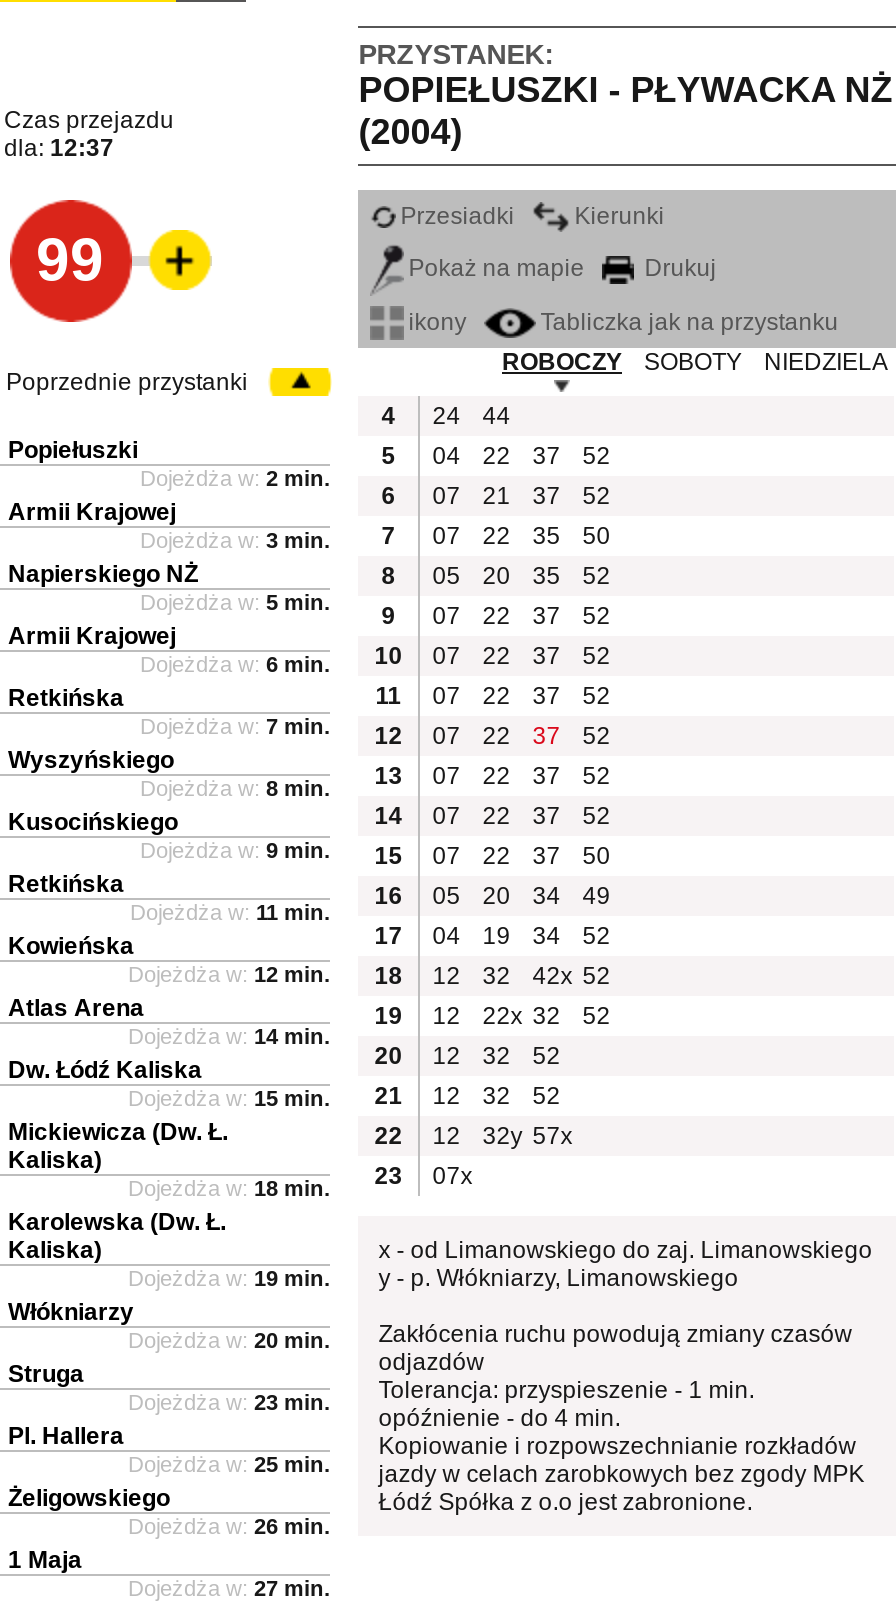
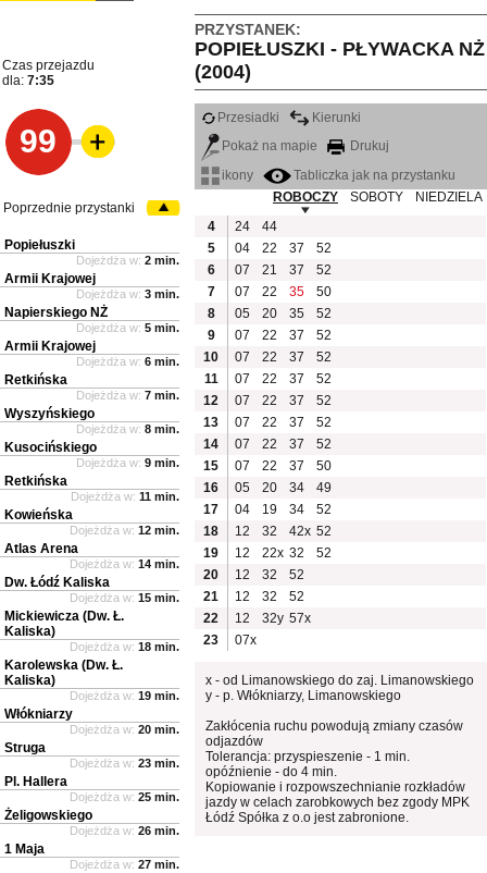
- dla: 12:37
+ dla: 7:35
